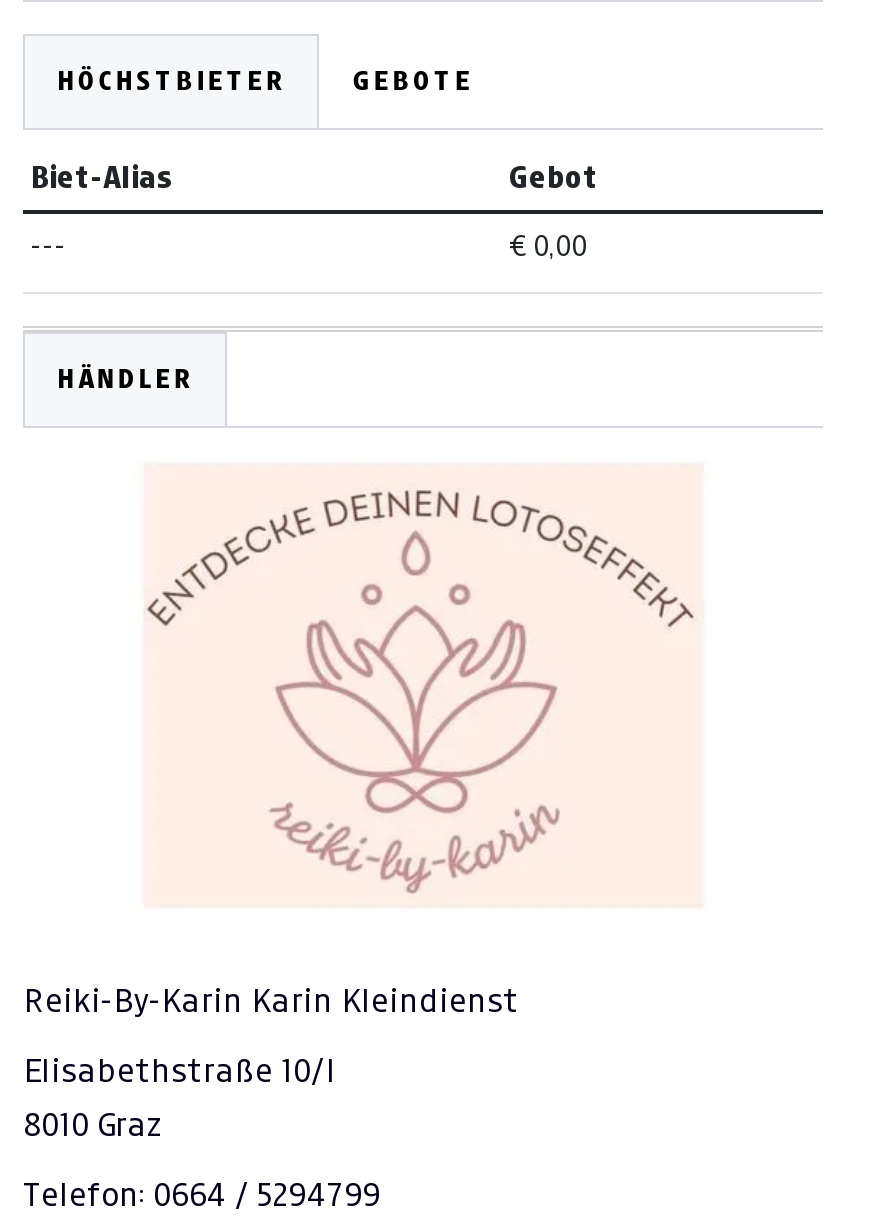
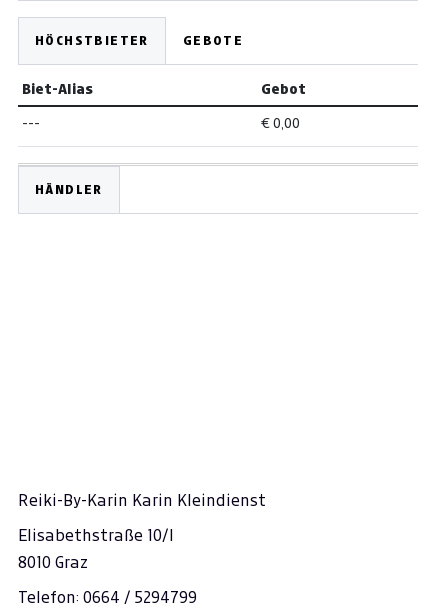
- [image]
